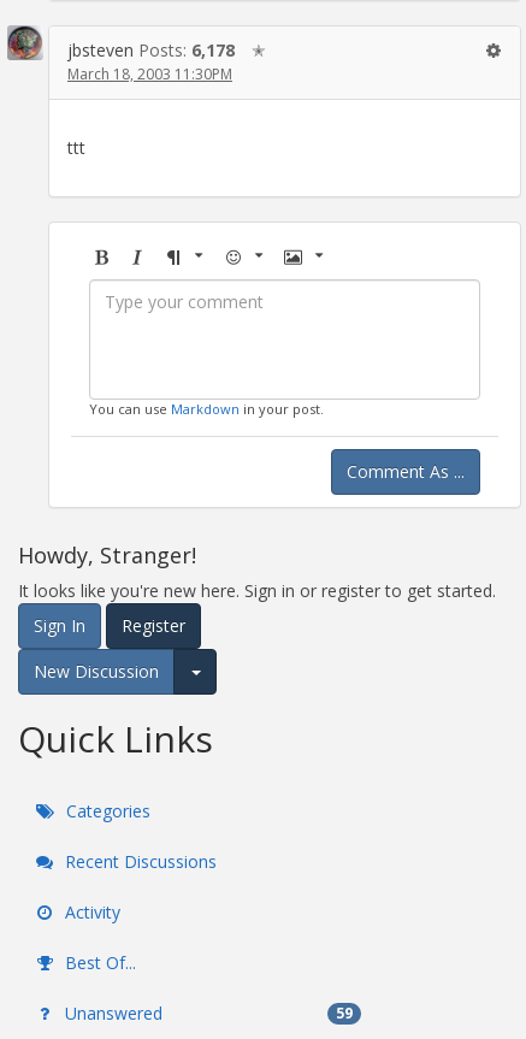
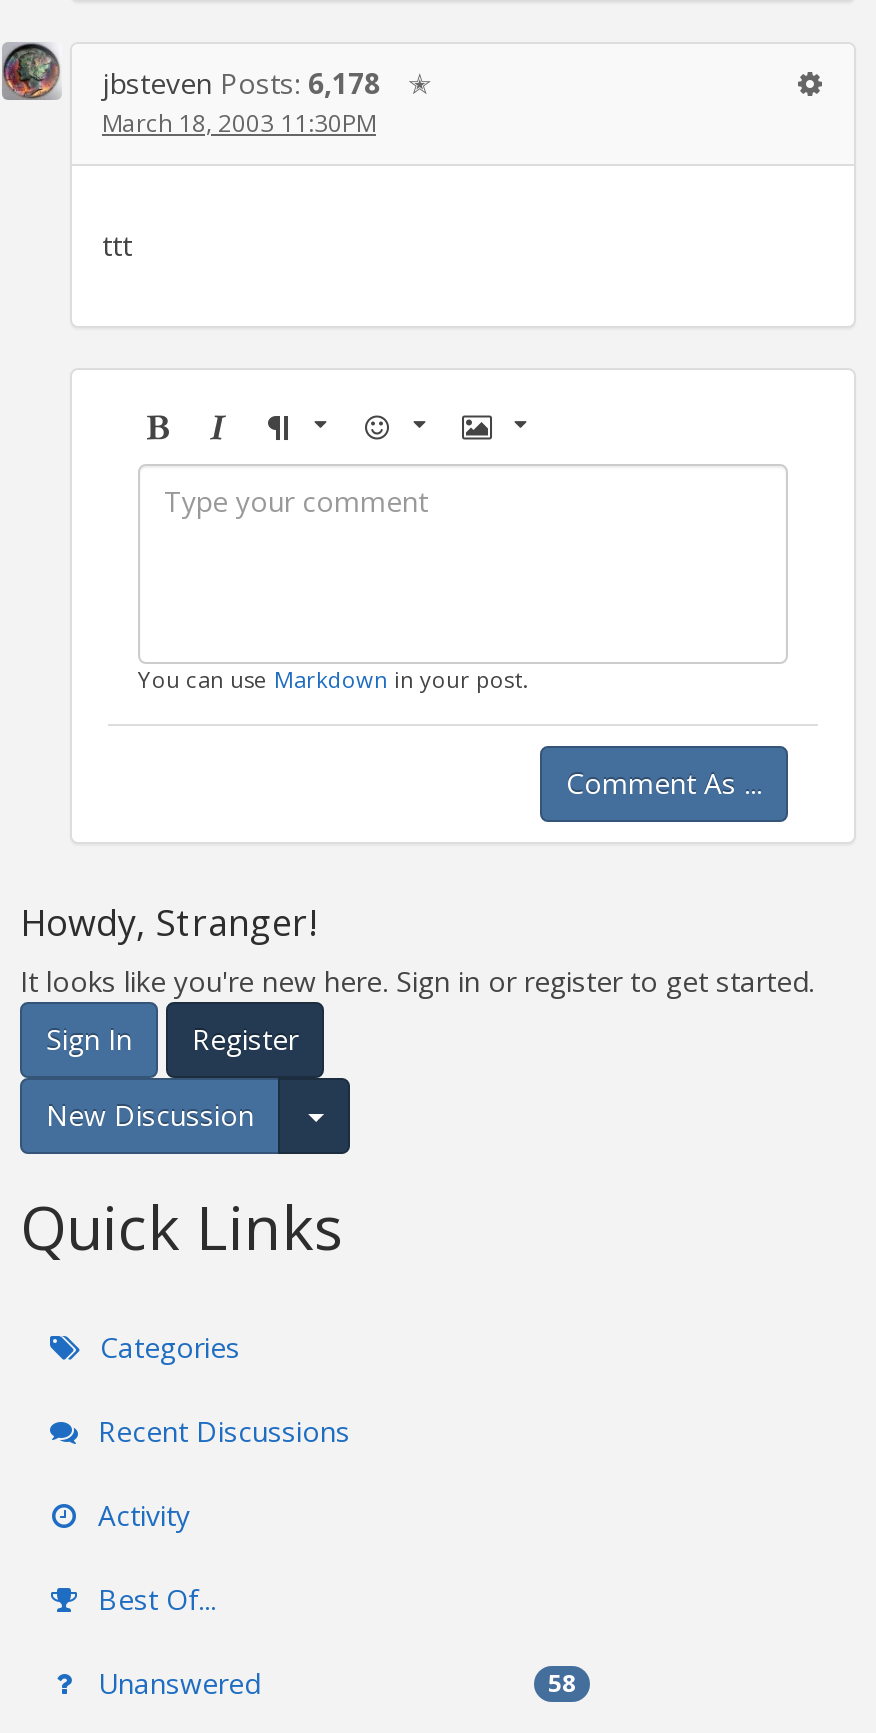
- 59
+ 58
